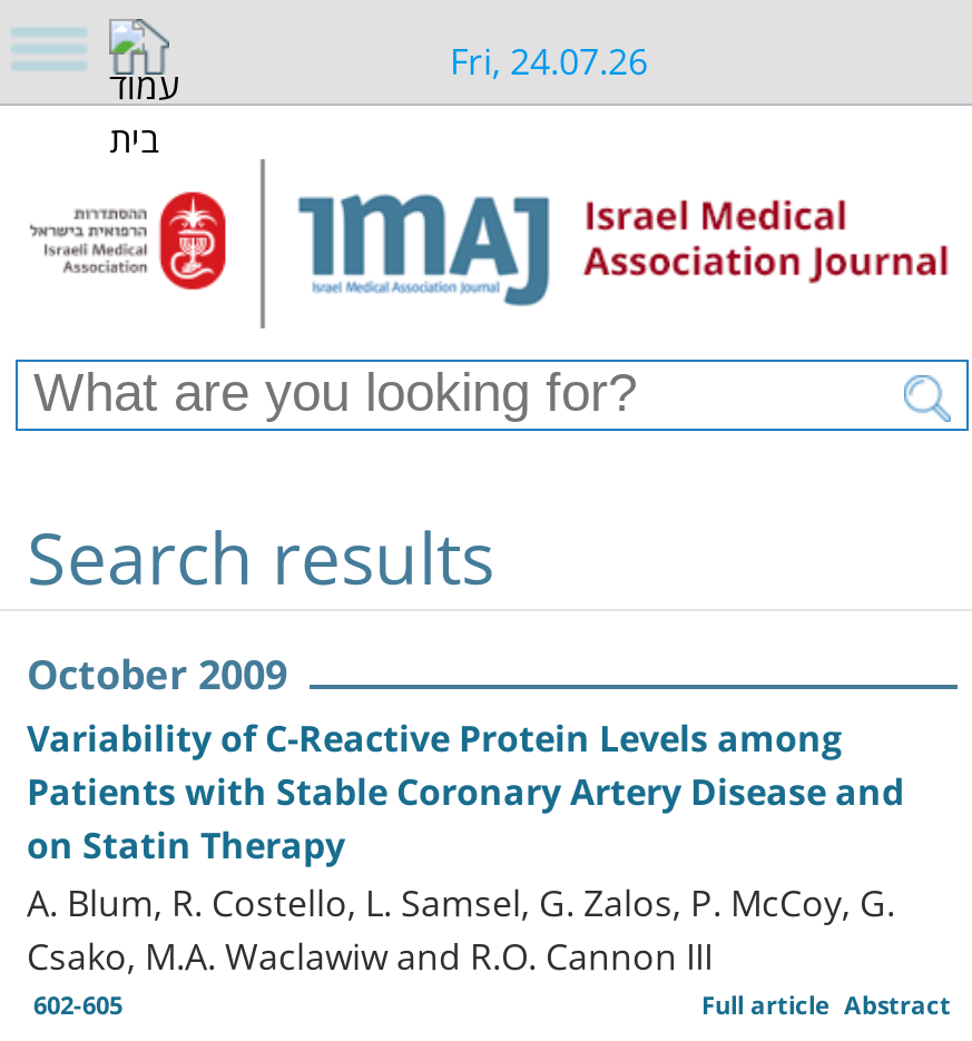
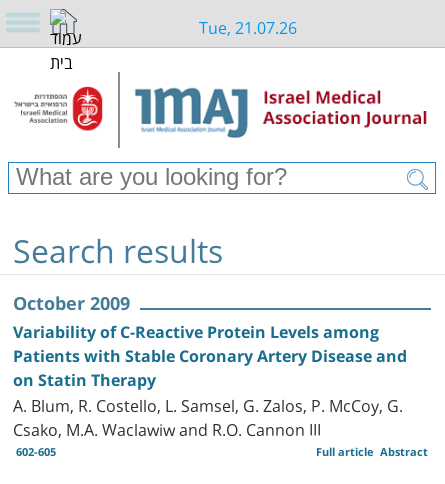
- Fri, 24.07.26
+ Tue, 21.07.26
